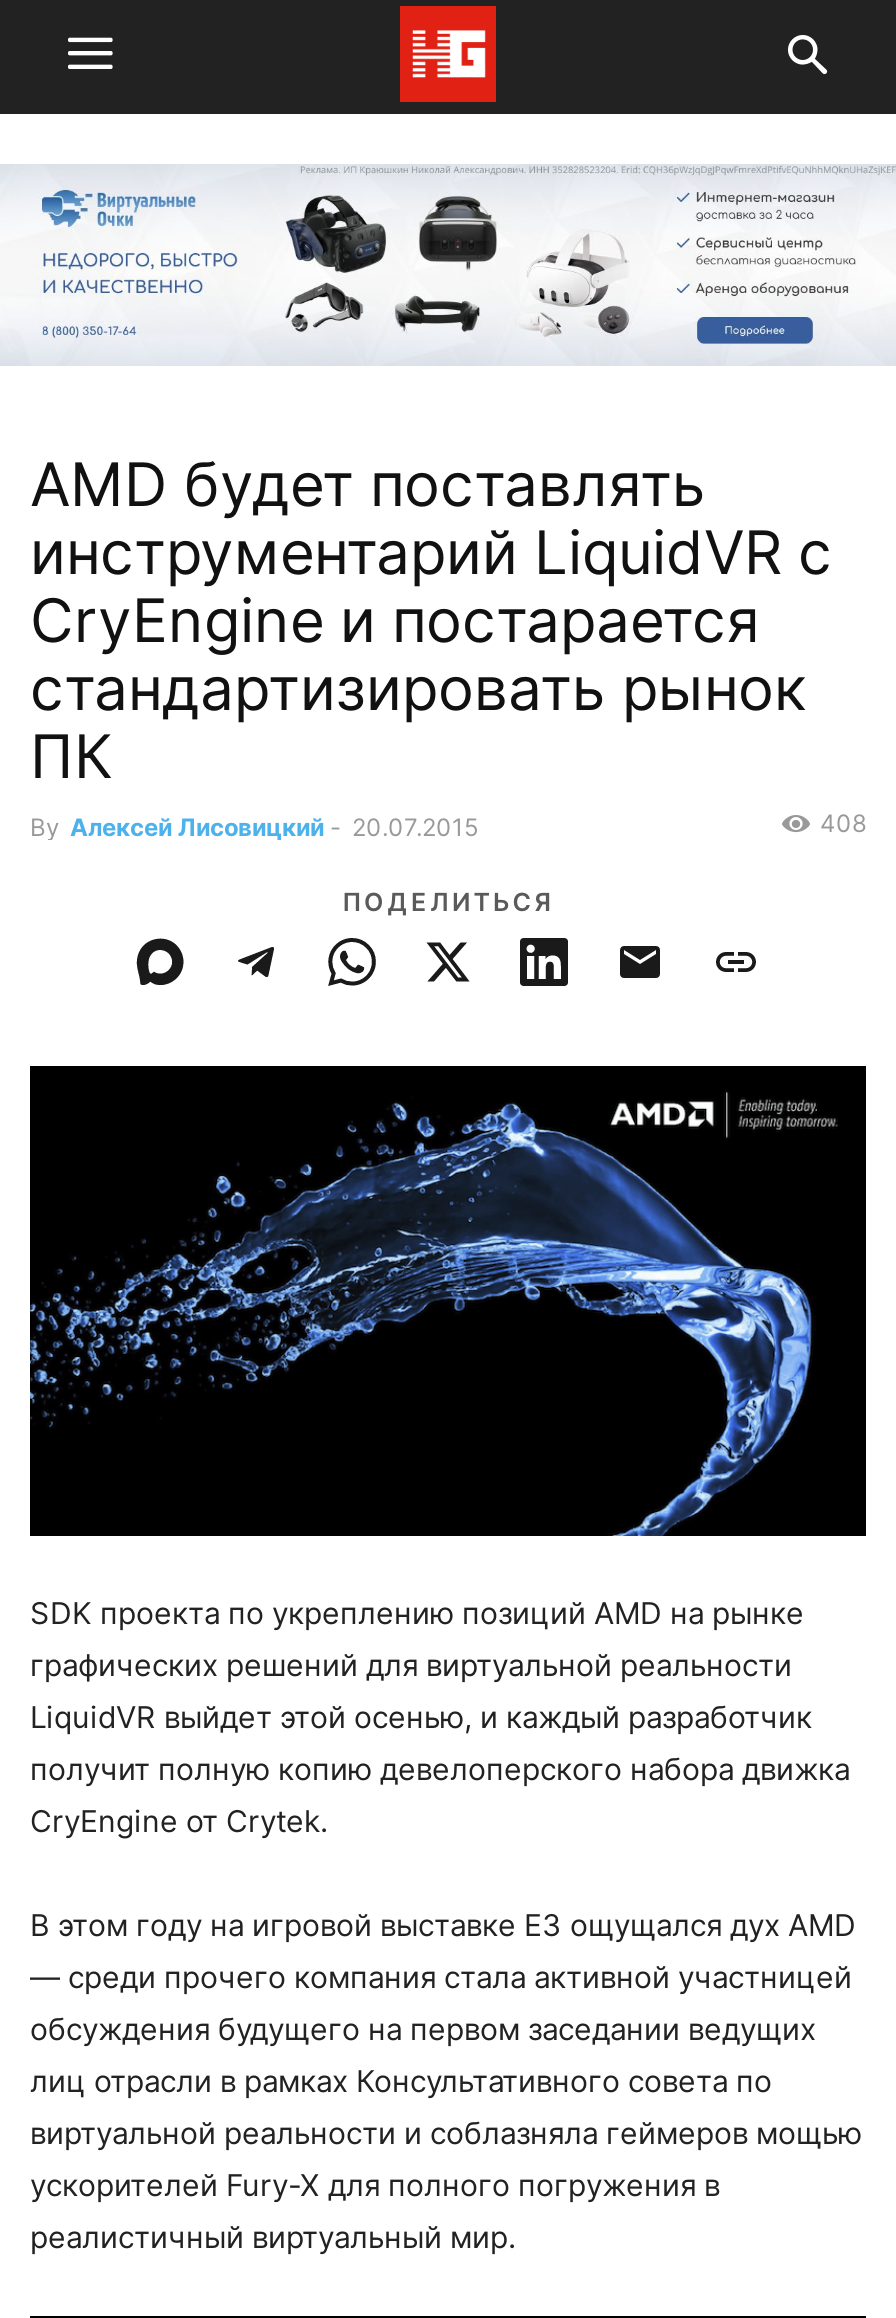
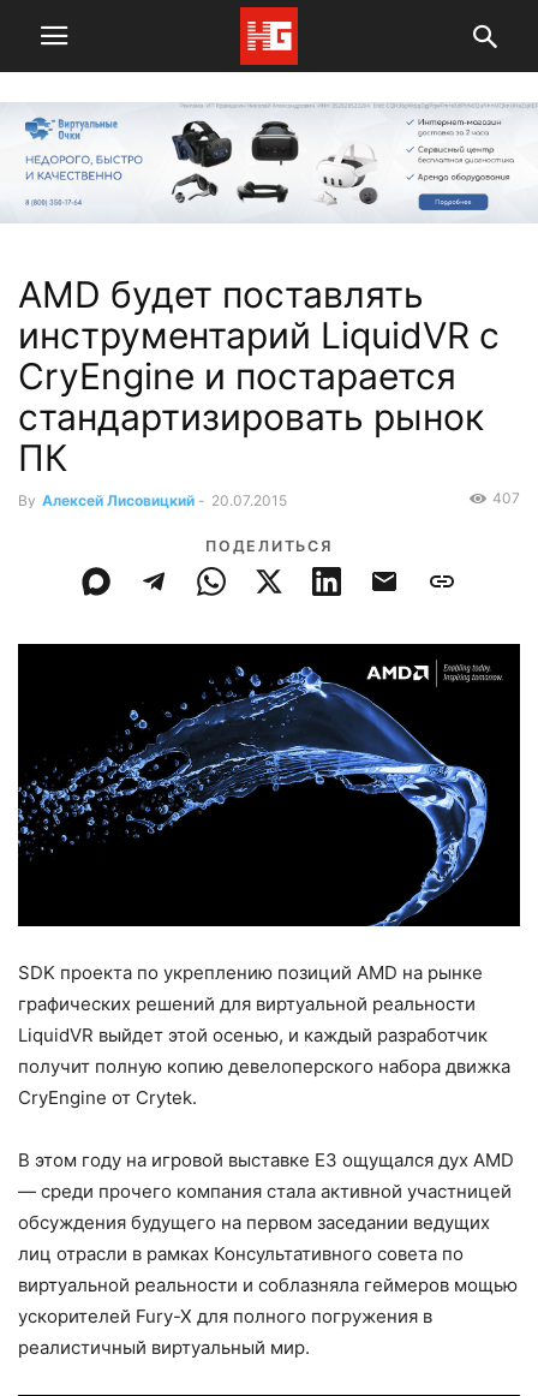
- 408
+ 407
